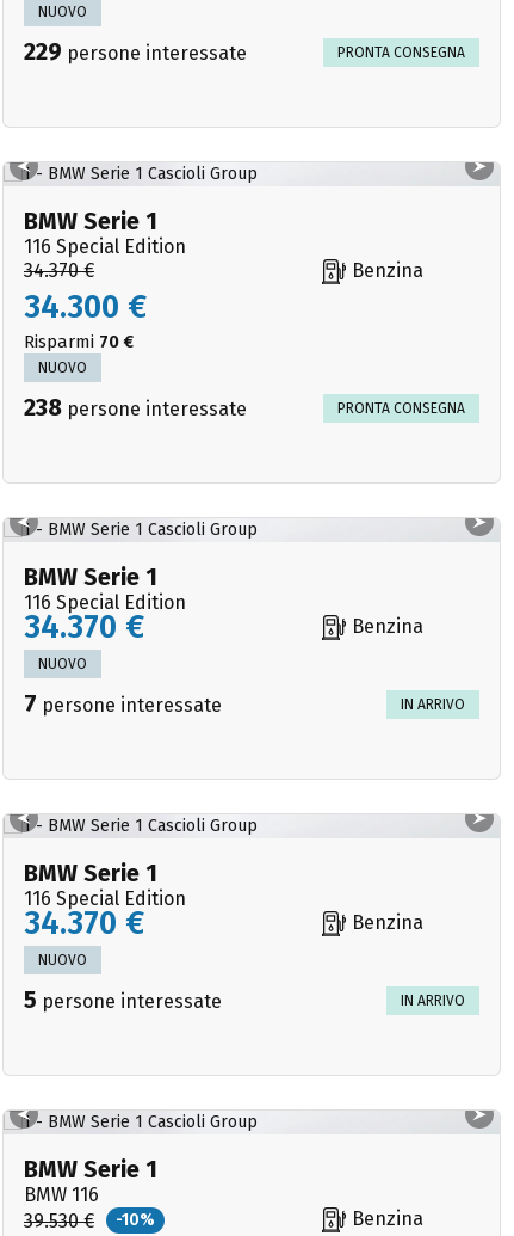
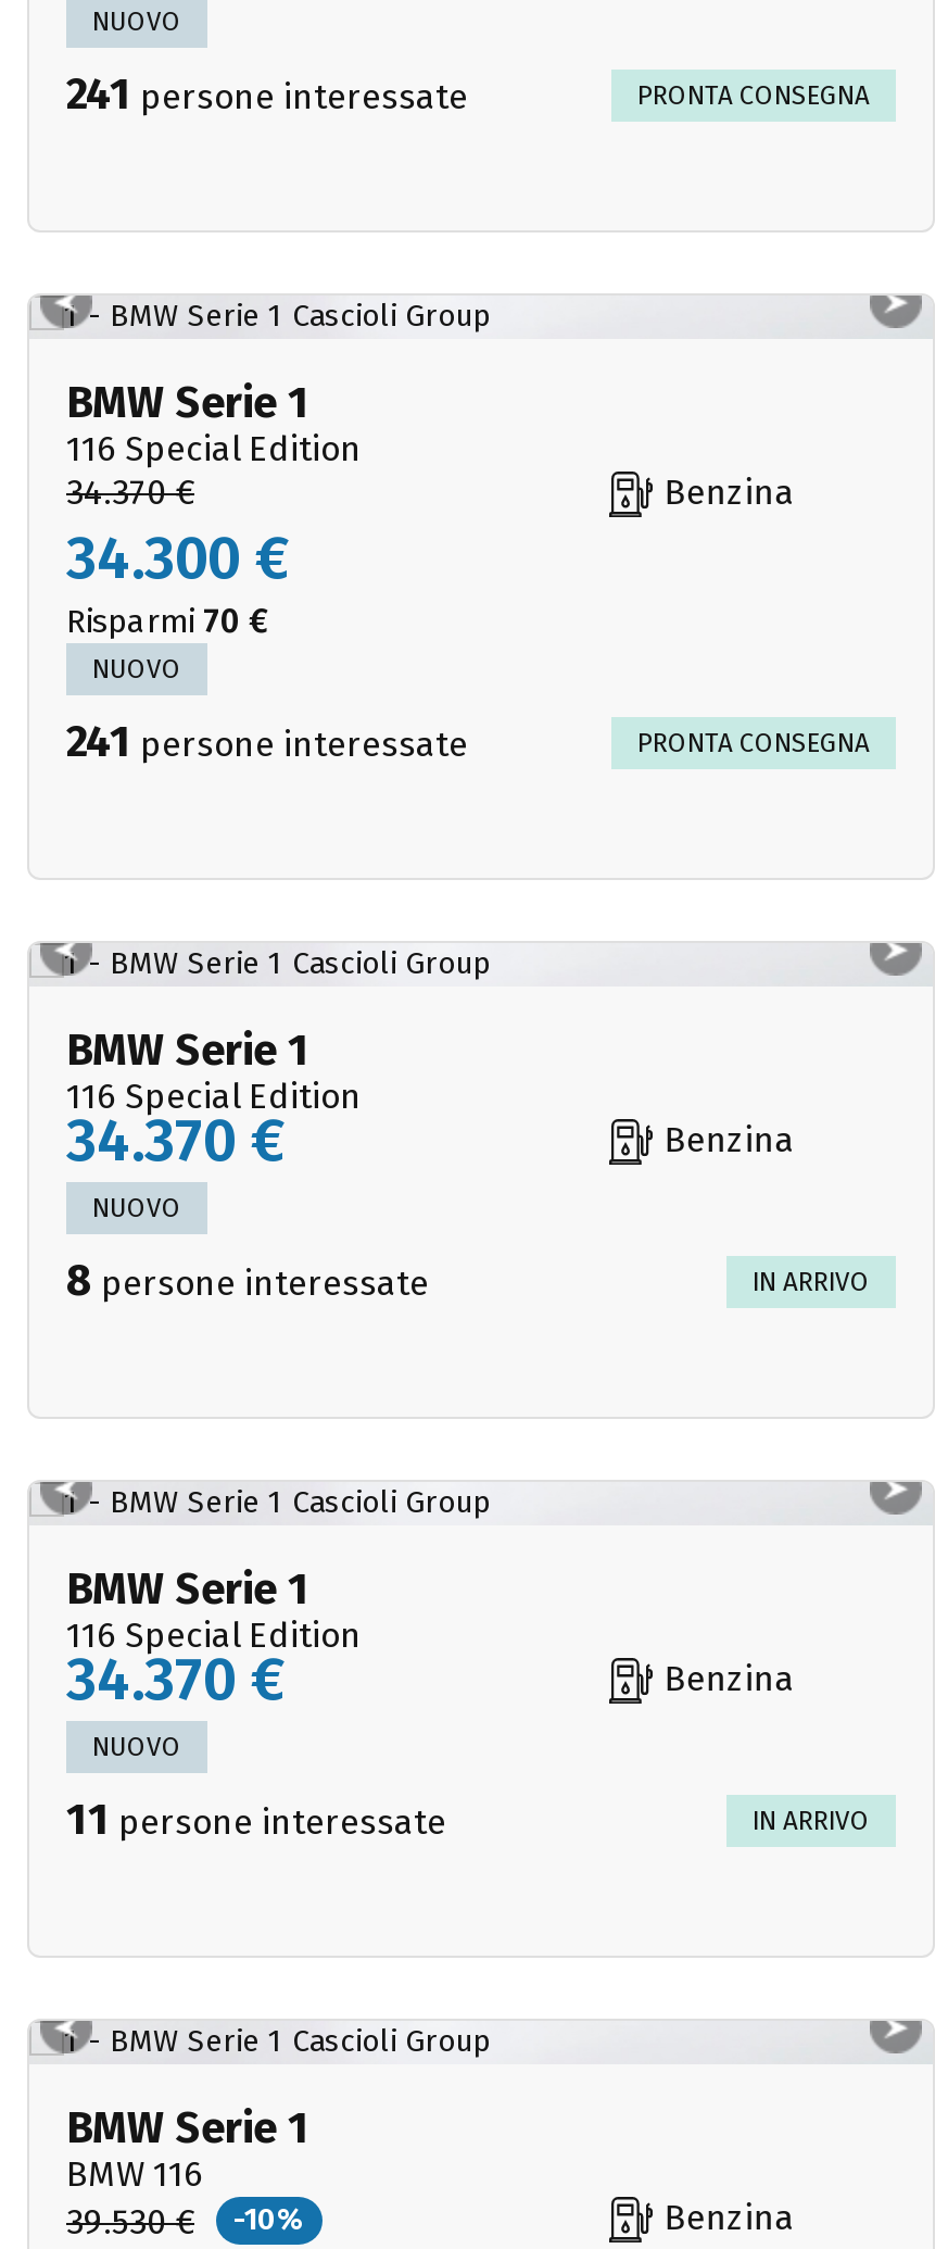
- 229 persone interessate
+ 241 persone interessate

- 238 persone interessate
+ 241 persone interessate

- 7 persone interessate
+ 8 persone interessate

- 5 persone interessate
+ 11 persone interessate
